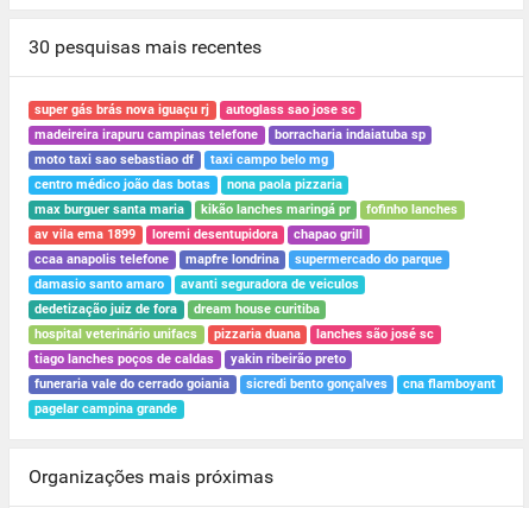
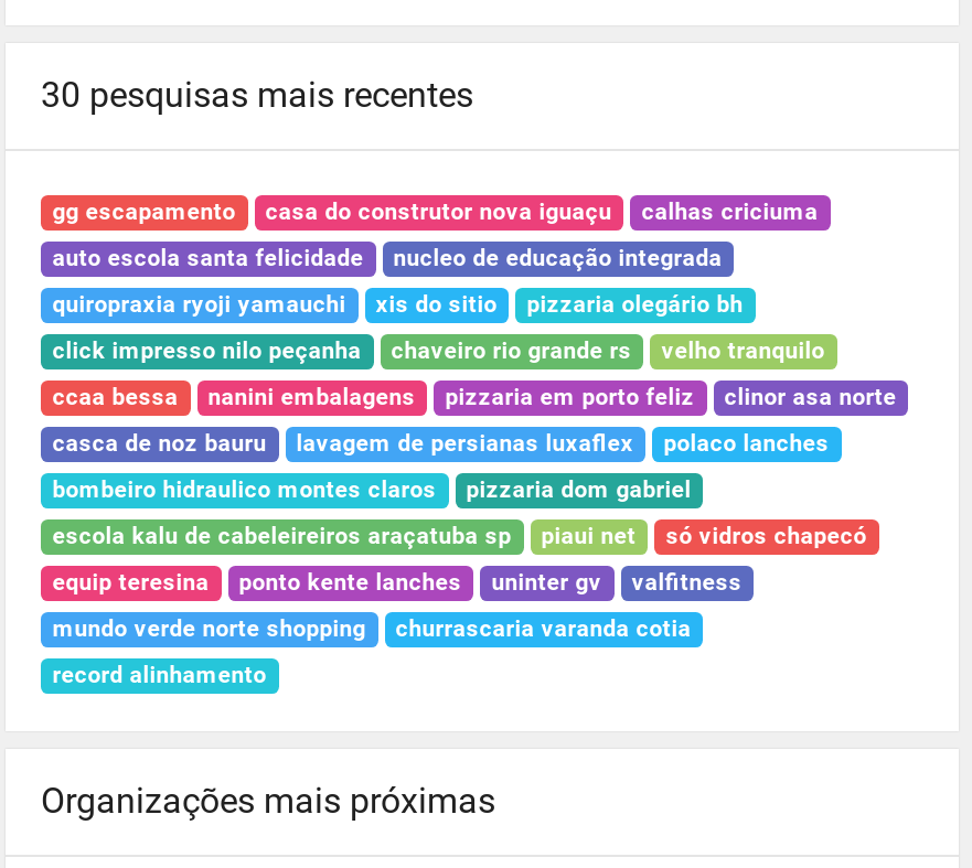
- super gás brás nova iguaçu rj
- autoglass sao jose sc
- madeireira irapuru campinas telefone
- borracharia indaiatuba sp
- moto taxi sao sebastiao df
- taxi campo belo mg
- centro médico joão das botas
- nona paola pizzaria
- max burguer santa maria
- kikão lanches maringá pr
- fofinho lanches
- av vila ema 1899
- loremi desentupidora
- chapao grill
- ccaa anapolis telefone
- mapfre londrina
- supermercado do parque
- damasio santo amaro
- avanti seguradora de veiculos
- dedetização juiz de fora
- dream house curitiba
- hospital veterinário unifacs
- pizzaria duana
- lanches são josé sc
- tiago lanches poços de caldas
- yakin ribeirão preto
- funeraria vale do cerrado goiania
- sicredi bento gonçalves
- cna flamboyant
- pagelar campina grande
+ gg escapamento
+ casa do construtor nova iguaçu
+ calhas criciuma
+ auto escola santa felicidade
+ nucleo de educação integrada
+ quiropraxia ryoji yamauchi
+ xis do sitio
+ pizzaria olegário bh
+ click impresso nilo peçanha
+ chaveiro rio grande rs
+ velho tranquilo
+ ccaa bessa
+ nanini embalagens
+ pizzaria em porto feliz
+ clinor asa norte
+ casca de noz bauru
+ lavagem de persianas luxaflex
+ polaco lanches
+ bombeiro hidraulico montes claros
+ pizzaria dom gabriel
+ escola kalu de cabeleireiros araçatuba sp
+ piaui net
+ só vidros chapecó
+ equip teresina
+ ponto kente lanches
+ uninter gv
+ valfitness
+ mundo verde norte shopping
+ churrascaria varanda cotia
+ record alinhamento
